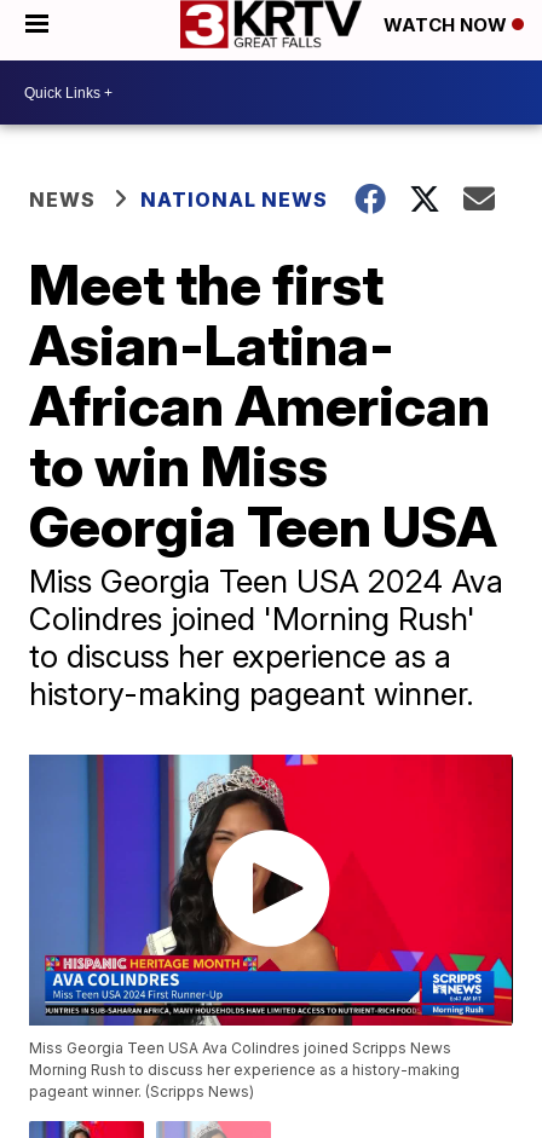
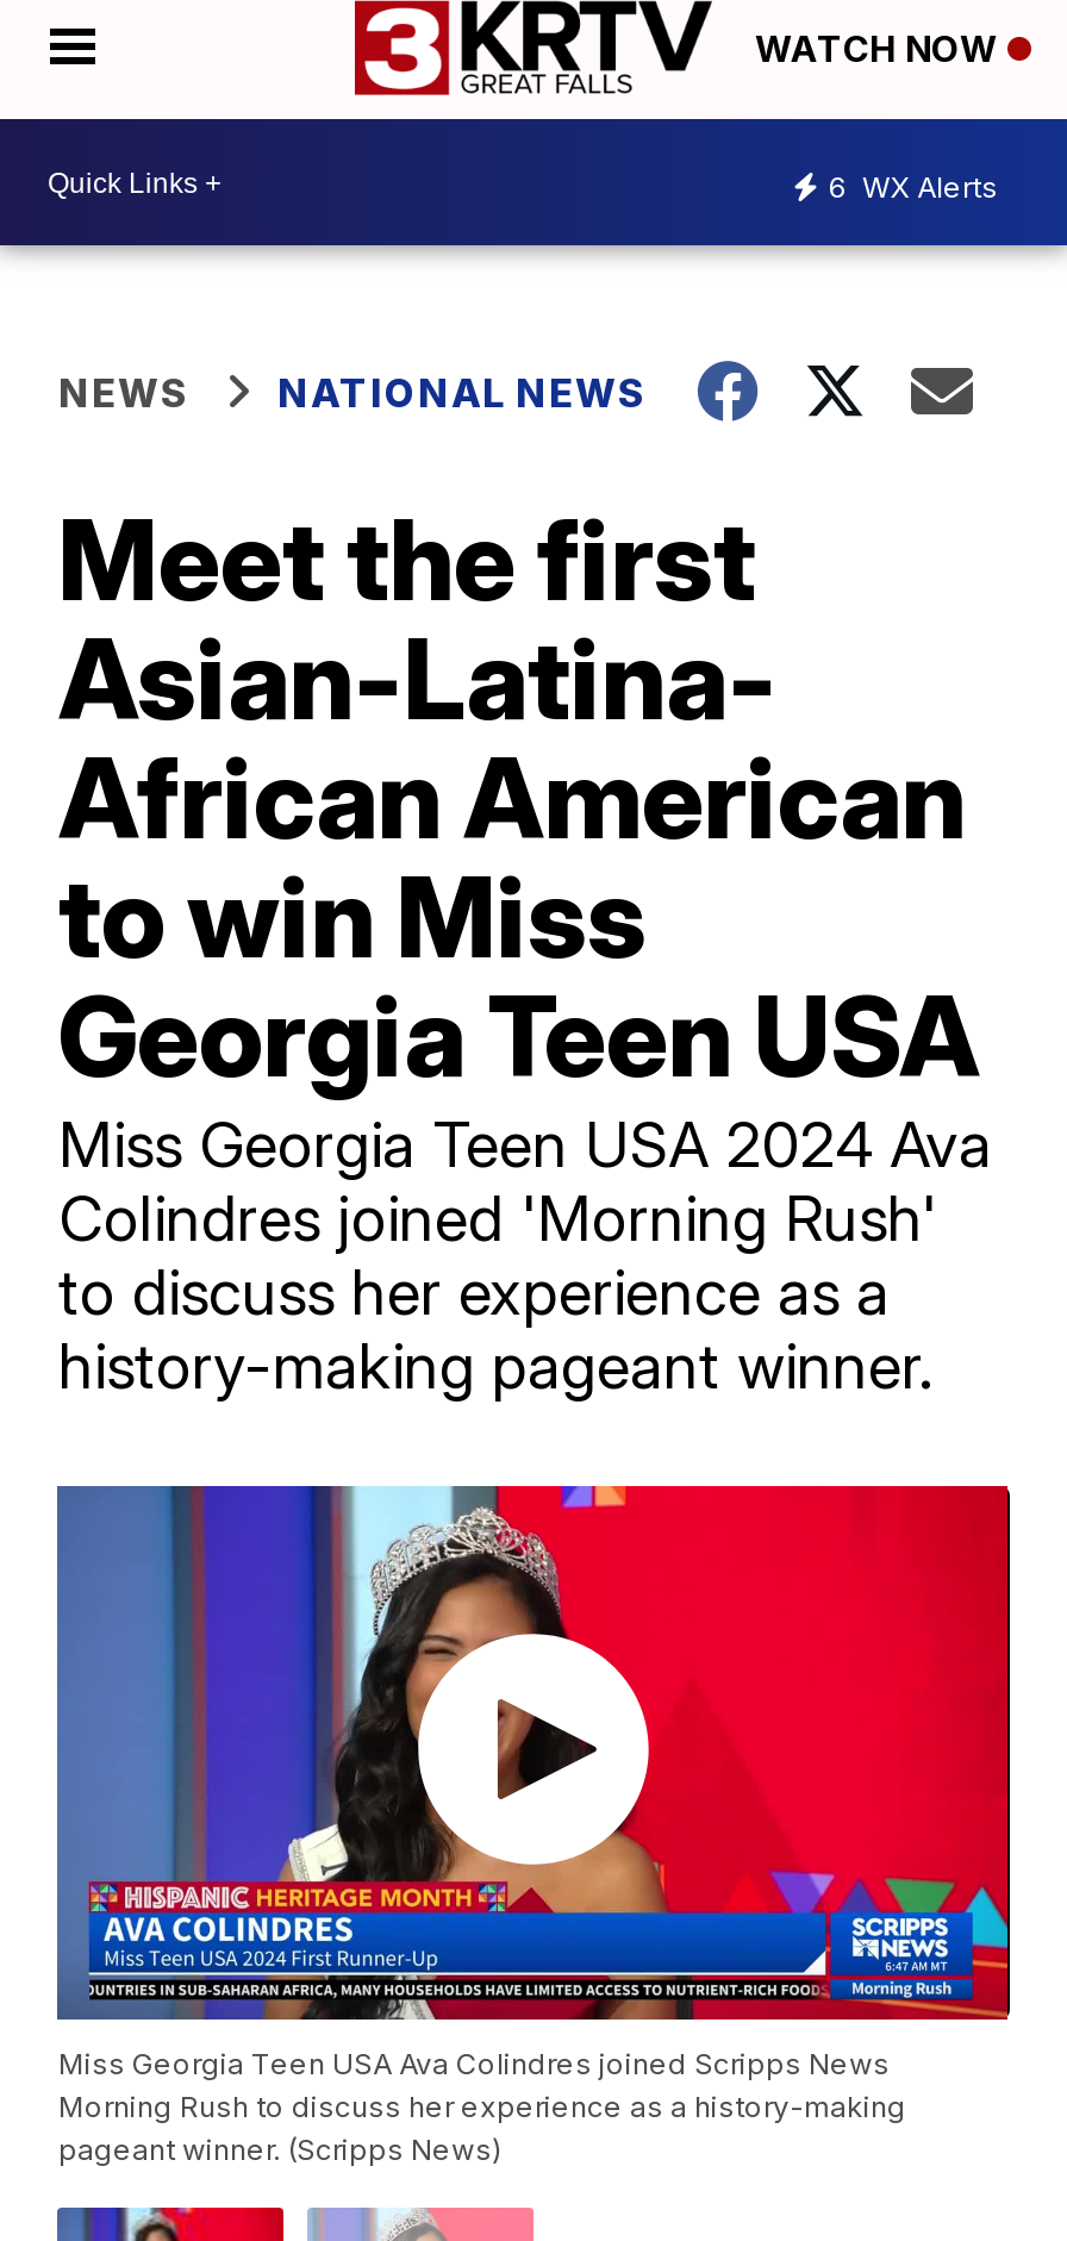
+ 6 WX Alerts
